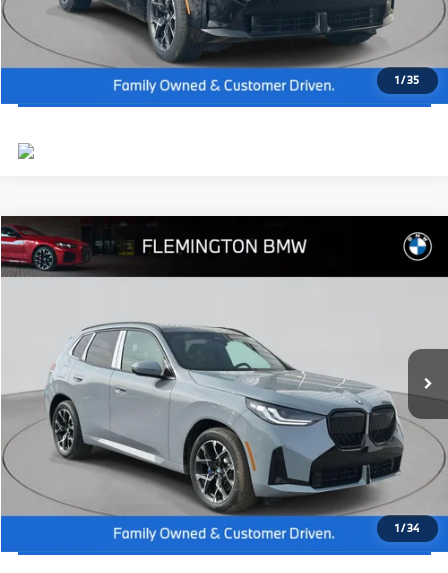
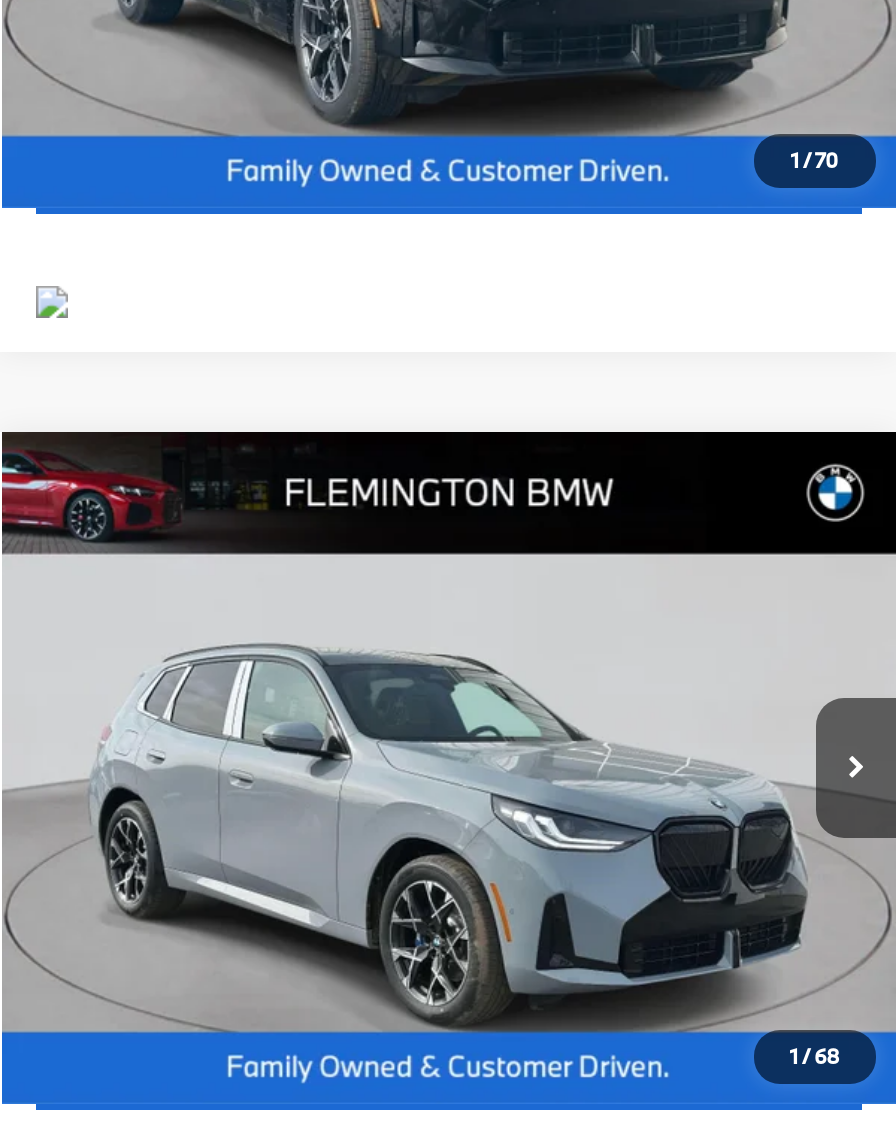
- 1 / 35
+ 1 / 70

- 1 / 34
+ 1 / 68
